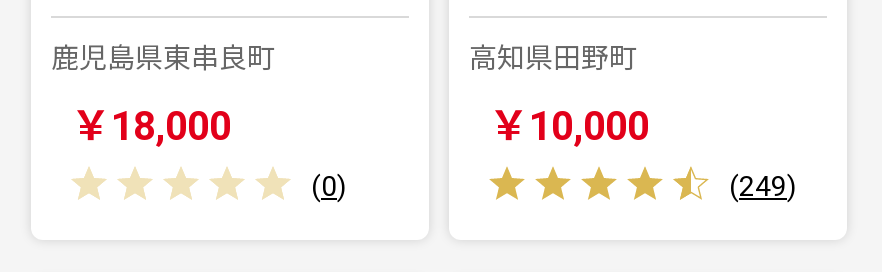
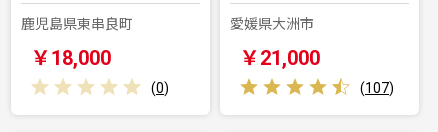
- 高知県田野町
+ 愛媛県大洲市

- ￥10,000
- (249)
+ ￥21,000
+ (107)
